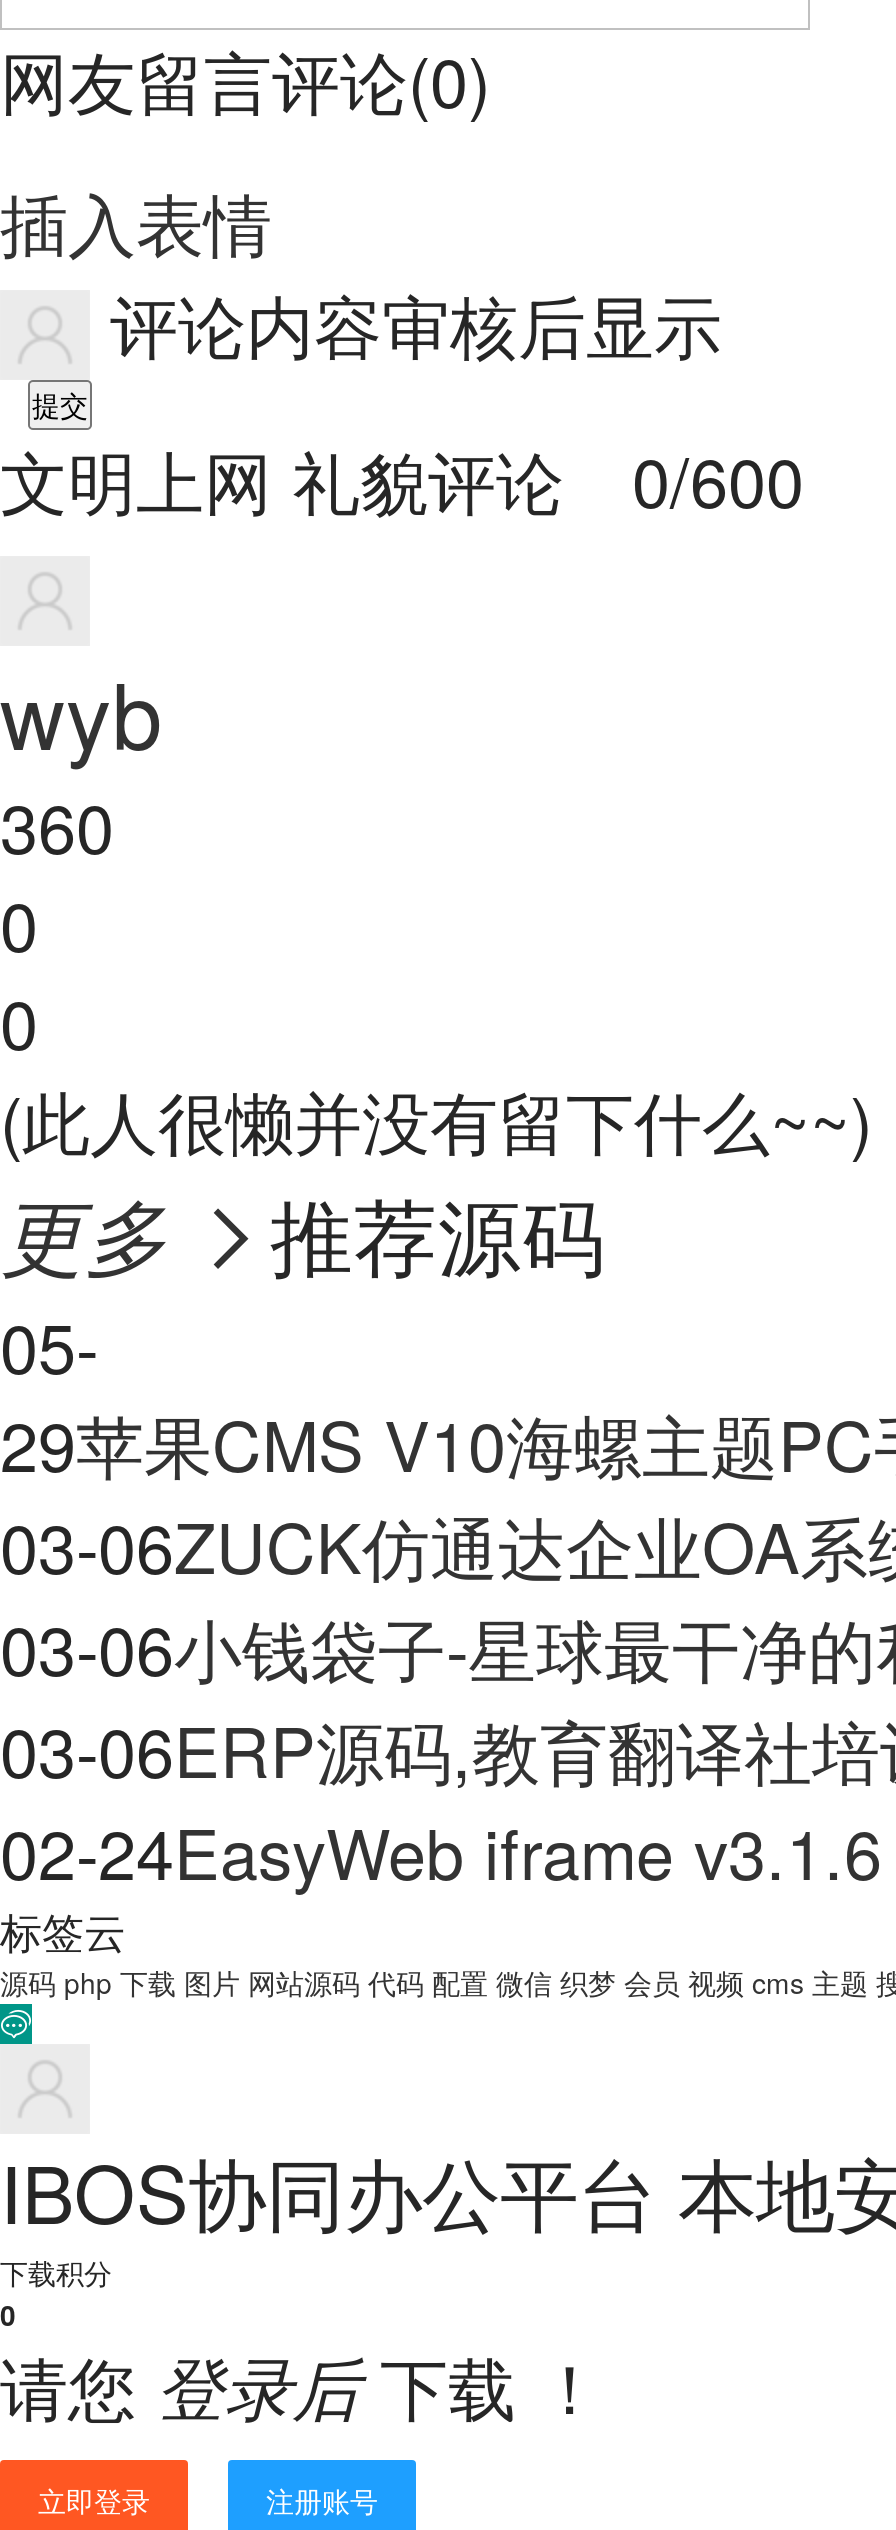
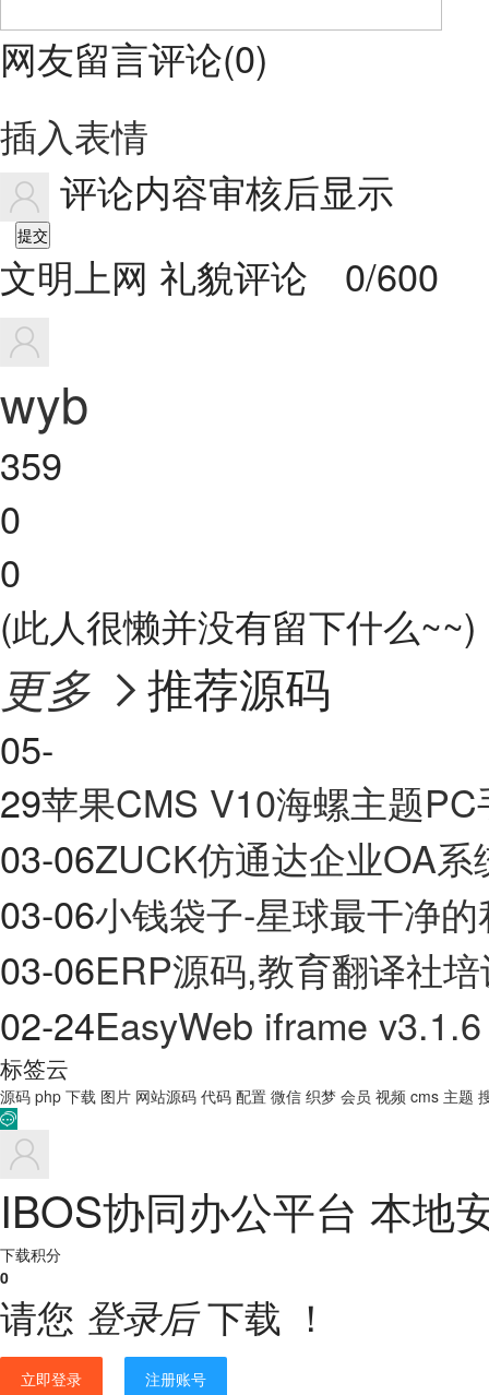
- 360
+ 359
